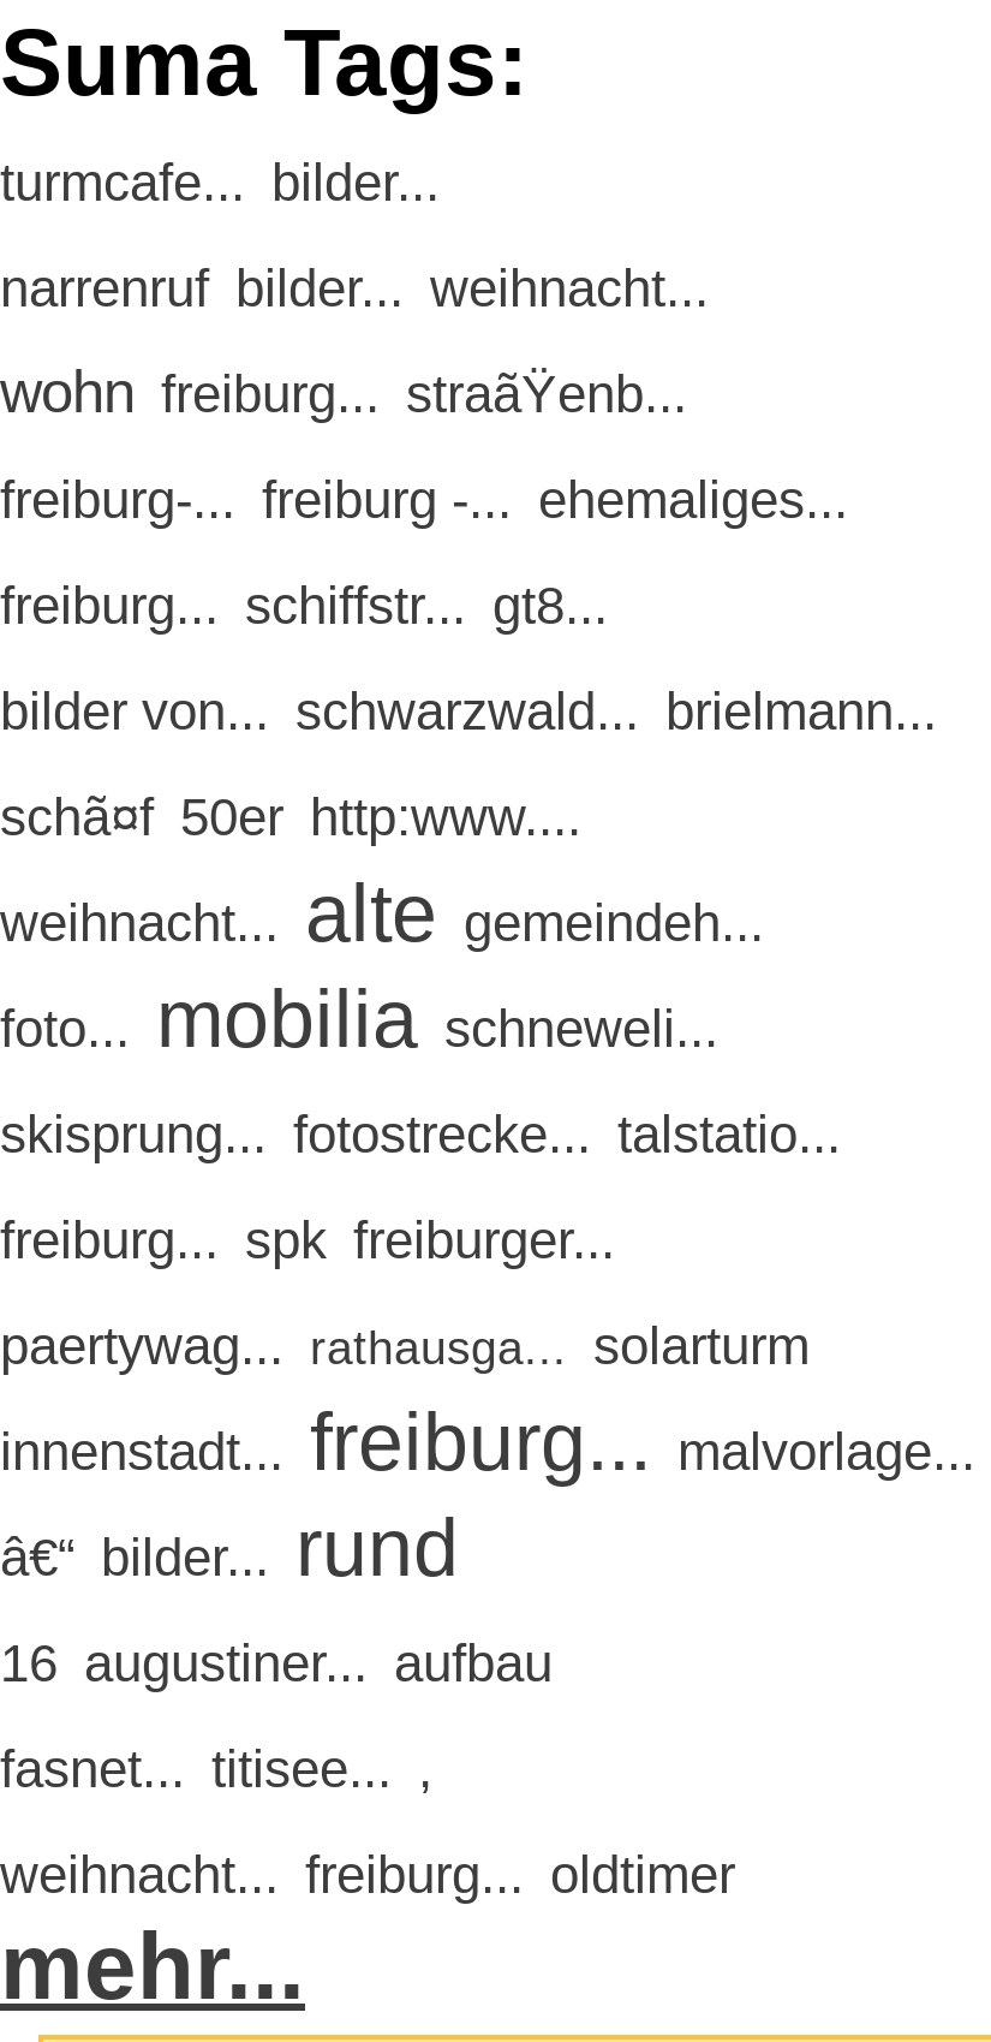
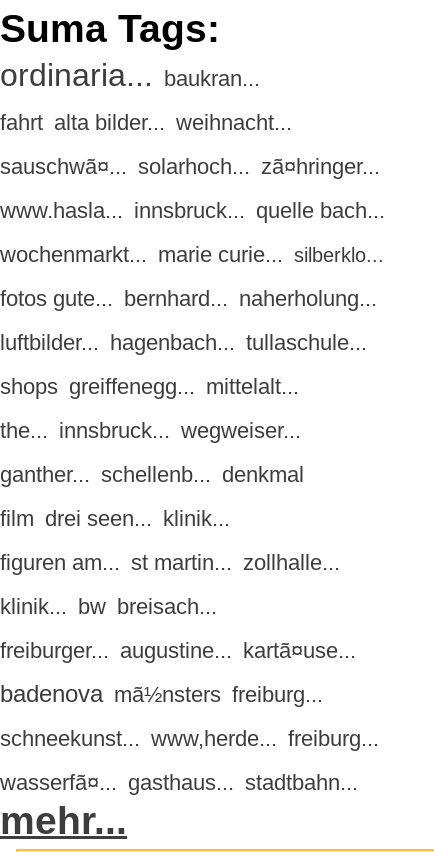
- turmcafe... bilder...
- narrenruf bilder... weihnacht...
- wohn freiburg... straãŸenb...
- freiburg-... freiburg -... ehemaliges...
- freiburg... schiffstr... gt8...
- bilder von... schwarzwald... brielmann...
- schã¤f 50er http:www....
- weihnacht... alte gemeindeh...
- foto... mobilia schneweli...
- skisprung... fotostrecke... talstatio...
- freiburg... spk freiburger...
- paertywag... rathausga... solarturm
- innenstadt... freiburg... malvorlage...
- â€“ bilder... rund
- 16 augustiner... aufbau
- fasnet... titisee... ,
- weihnacht... freiburg... oldtimer
+ ordinaria... baukran...
+ fahrt alta bilder... weihnacht...
+ sauschwã¤... solarhoch... zã¤hringer...
+ www.hasla... innsbruck... quelle bach...
+ wochenmarkt... marie curie... silberklo...
+ fotos gute... bernhard... naherholung...
+ luftbilder... hagenbach... tullaschule...
+ shops greiffenegg... mittelalt...
+ the... innsbruck... wegweiser...
+ ganther... schellenb... denkmal
+ film drei seen... klinik...
+ figuren am... st martin... zollhalle...
+ klinik... bw breisach...
+ freiburger... augustine... kartã¤use...
+ badenova mã½nsters freiburg...
+ schneekunst... www,herde... freiburg...
+ wasserfã¤... gasthaus... stadtbahn...
